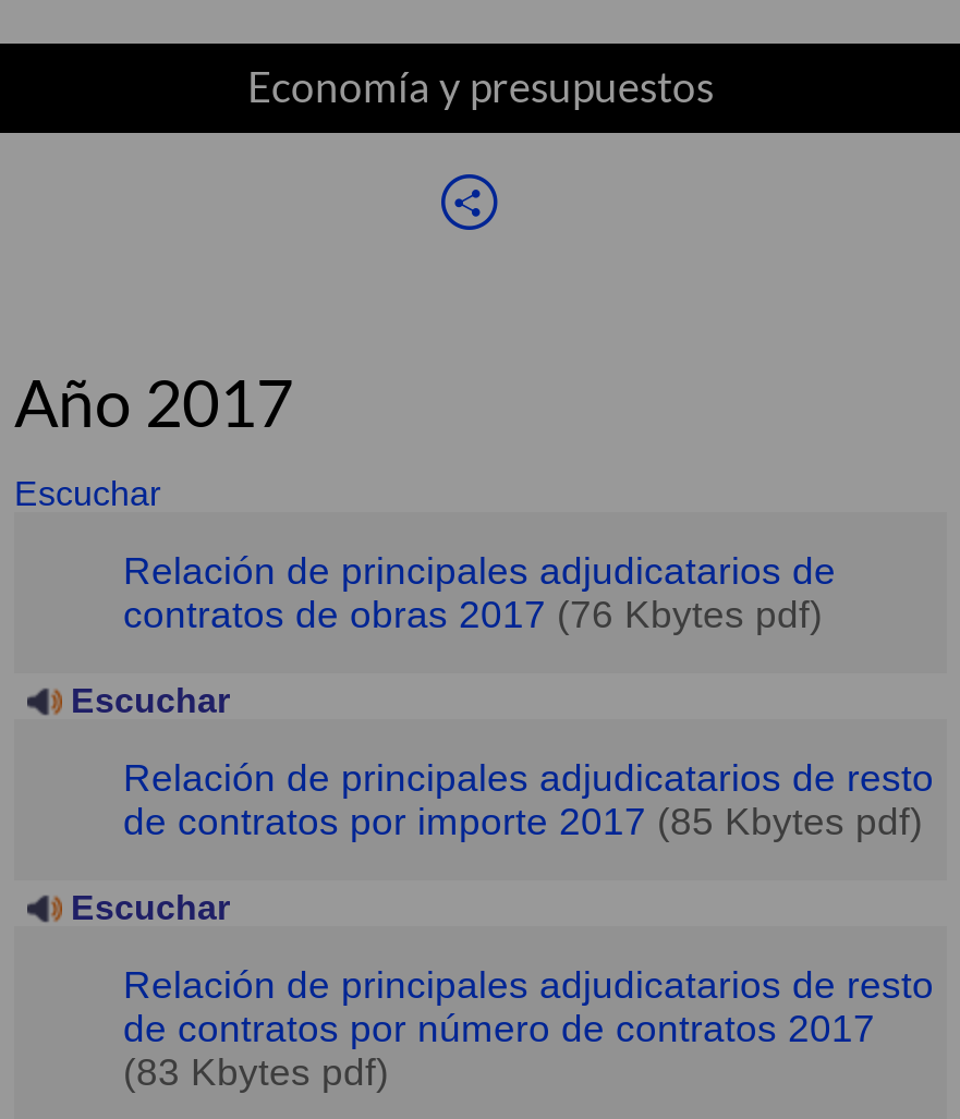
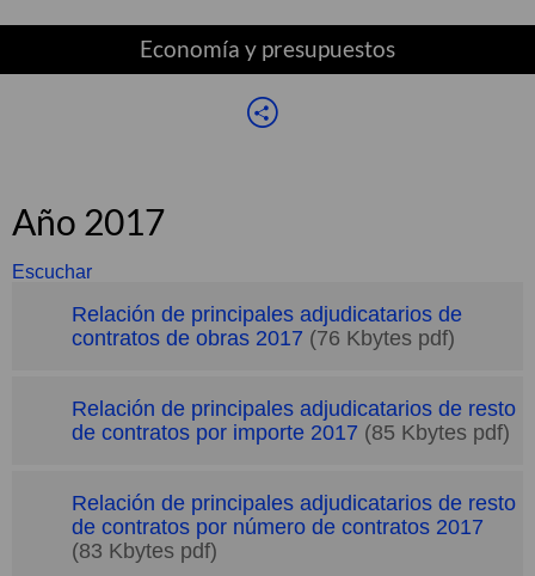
- Escuchar

- Escuchar
